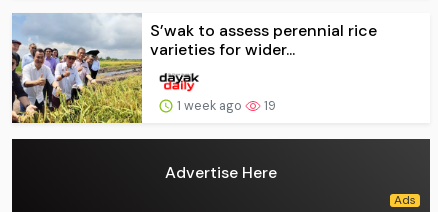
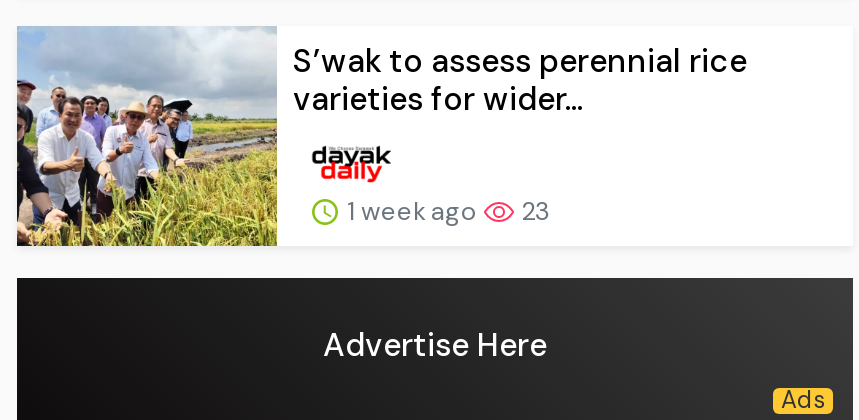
- 1 week ago 19
+ 1 week ago 23
